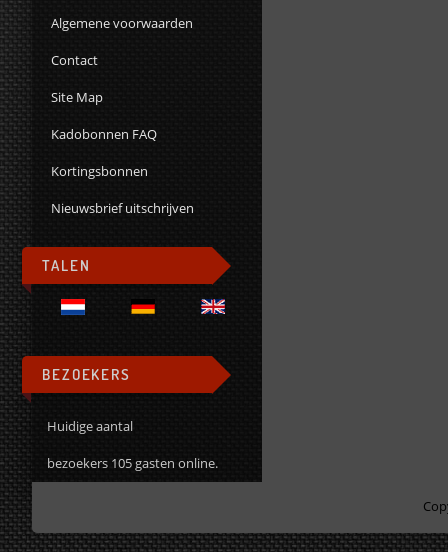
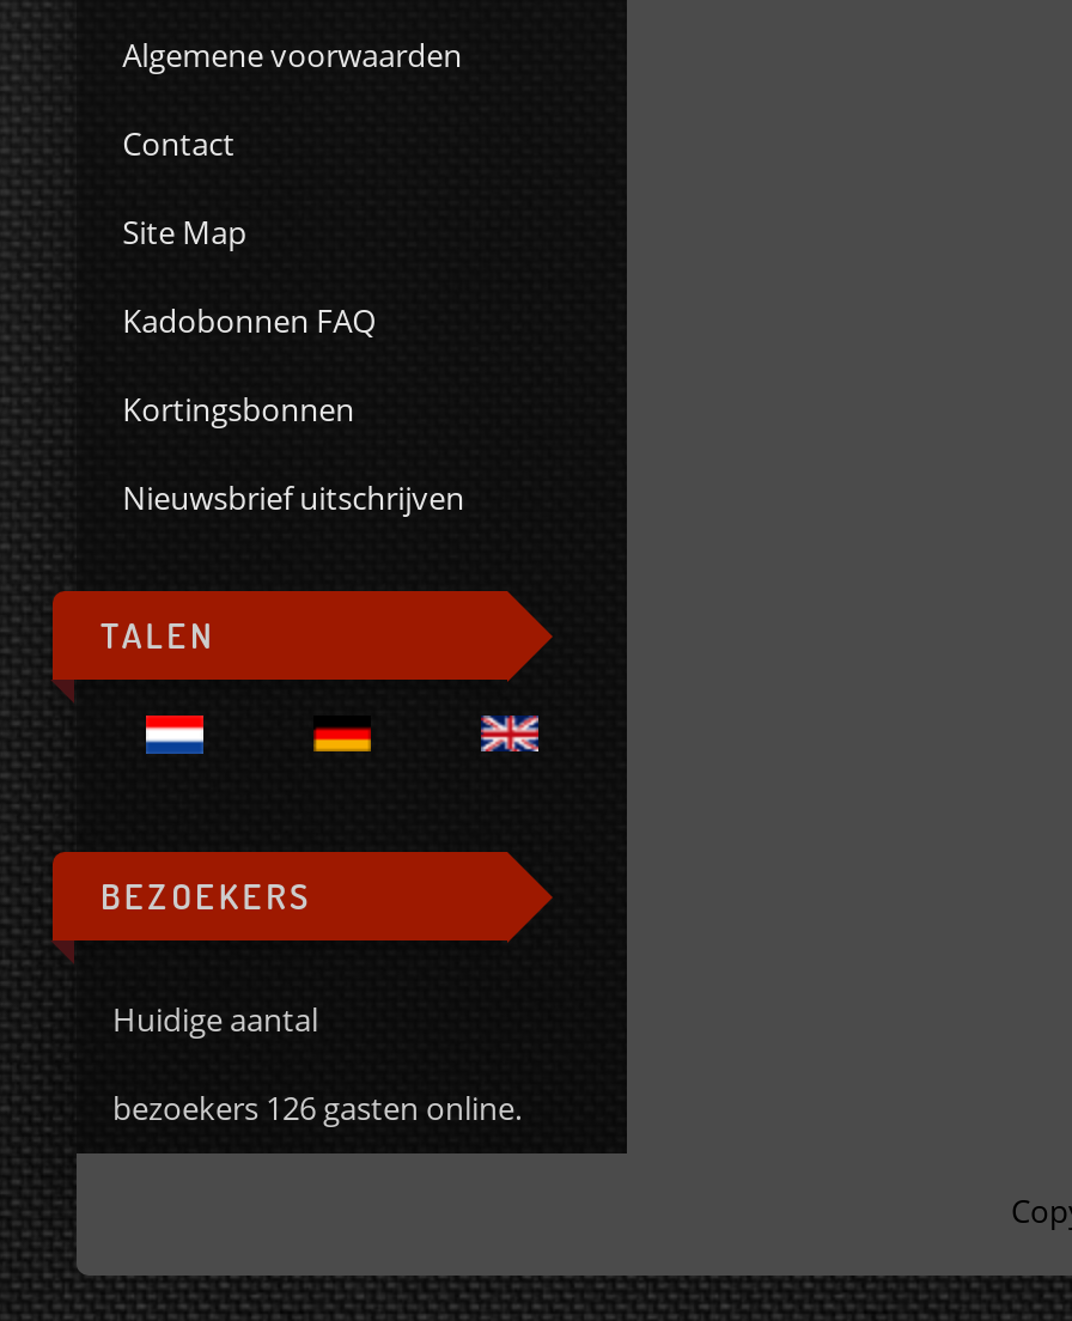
- bezoekers 105 gasten online.
+ bezoekers 126 gasten online.
